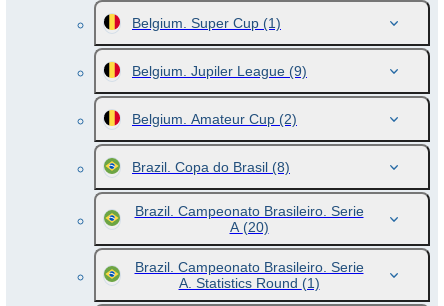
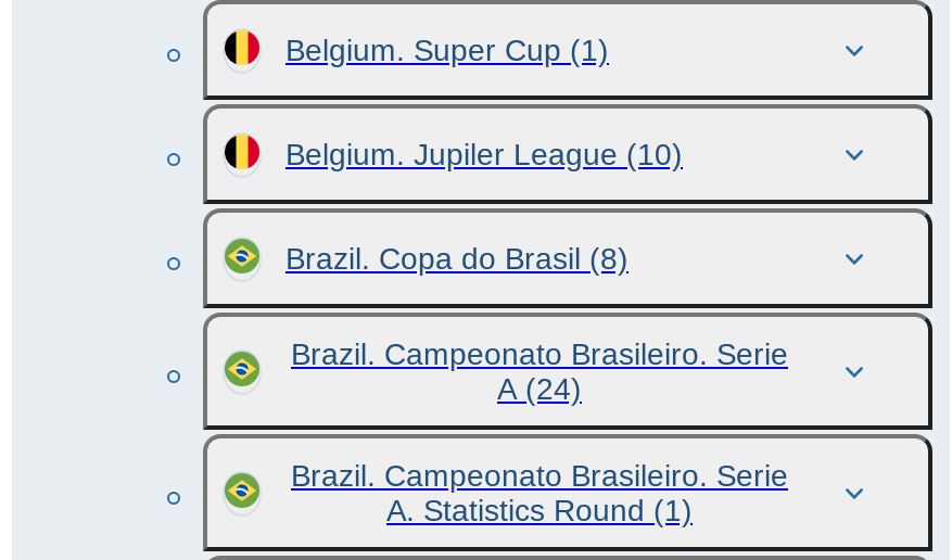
- Belgium. Jupiler League (9)
- Belgium. Amateur Cup (2)
+ Belgium. Jupiler League (10)

- A (20)
+ A (24)
